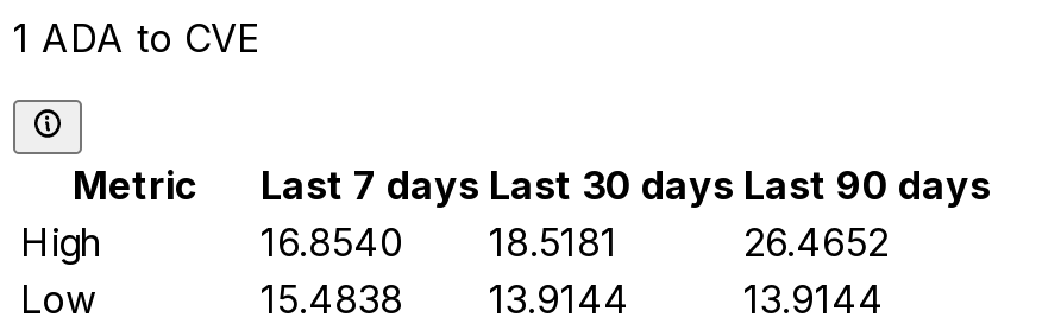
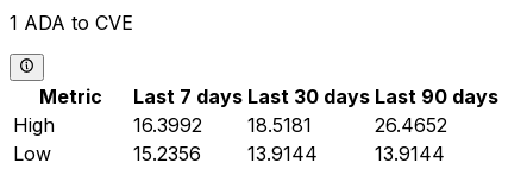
- 16.8540 18.5181
+ 16.3992 18.5181

- 15.4838 13.9144
+ 15.2356 13.9144
